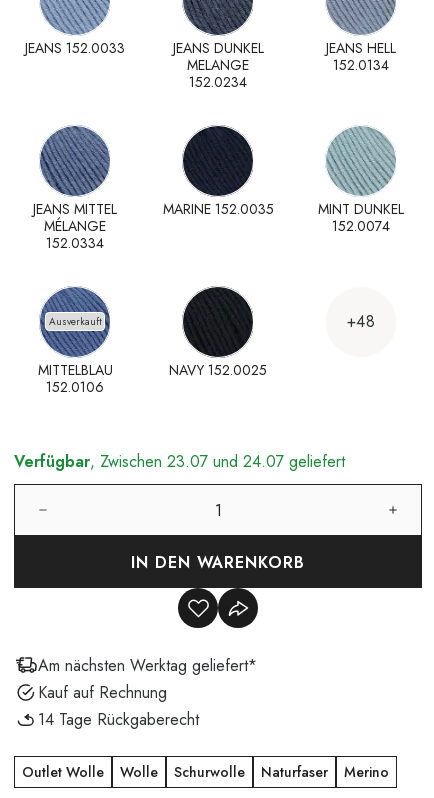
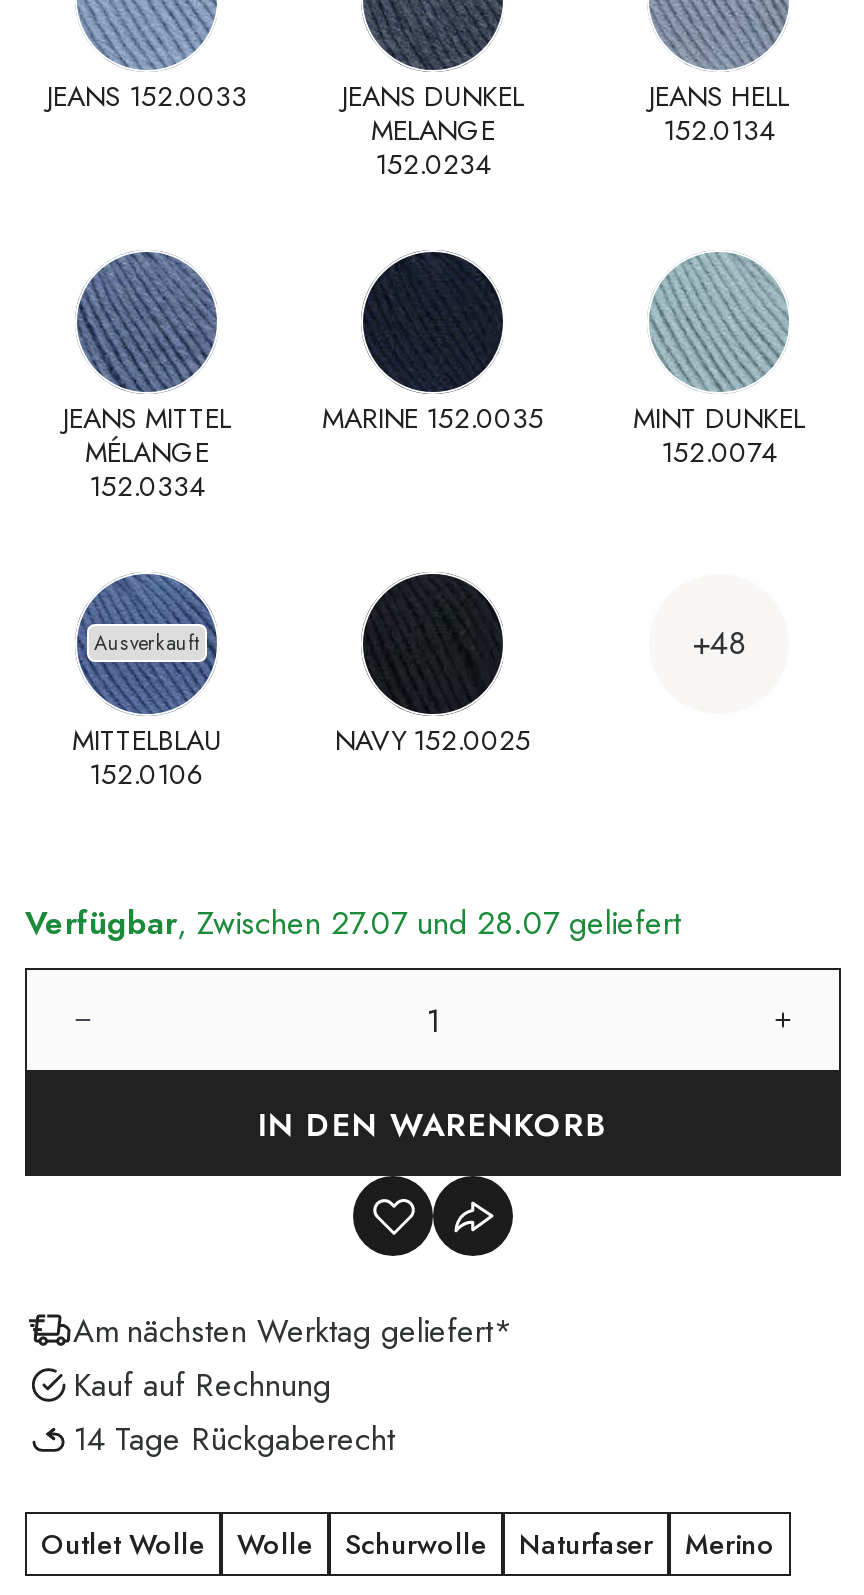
- Verfügbar, Zwischen 23.07 und 24.07 geliefert
+ Verfügbar, Zwischen 27.07 und 28.07 geliefert
